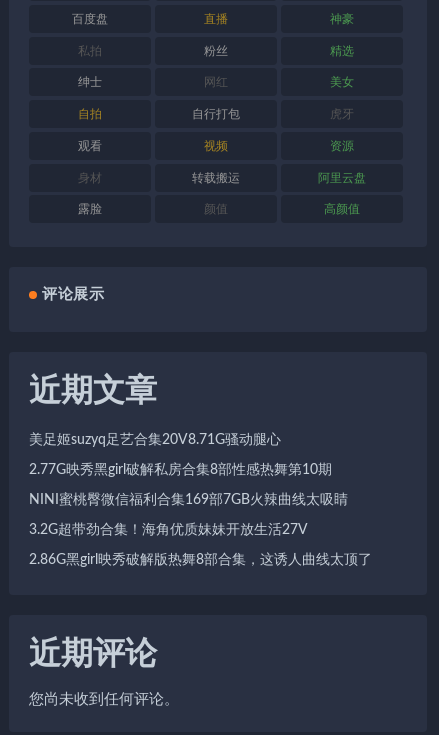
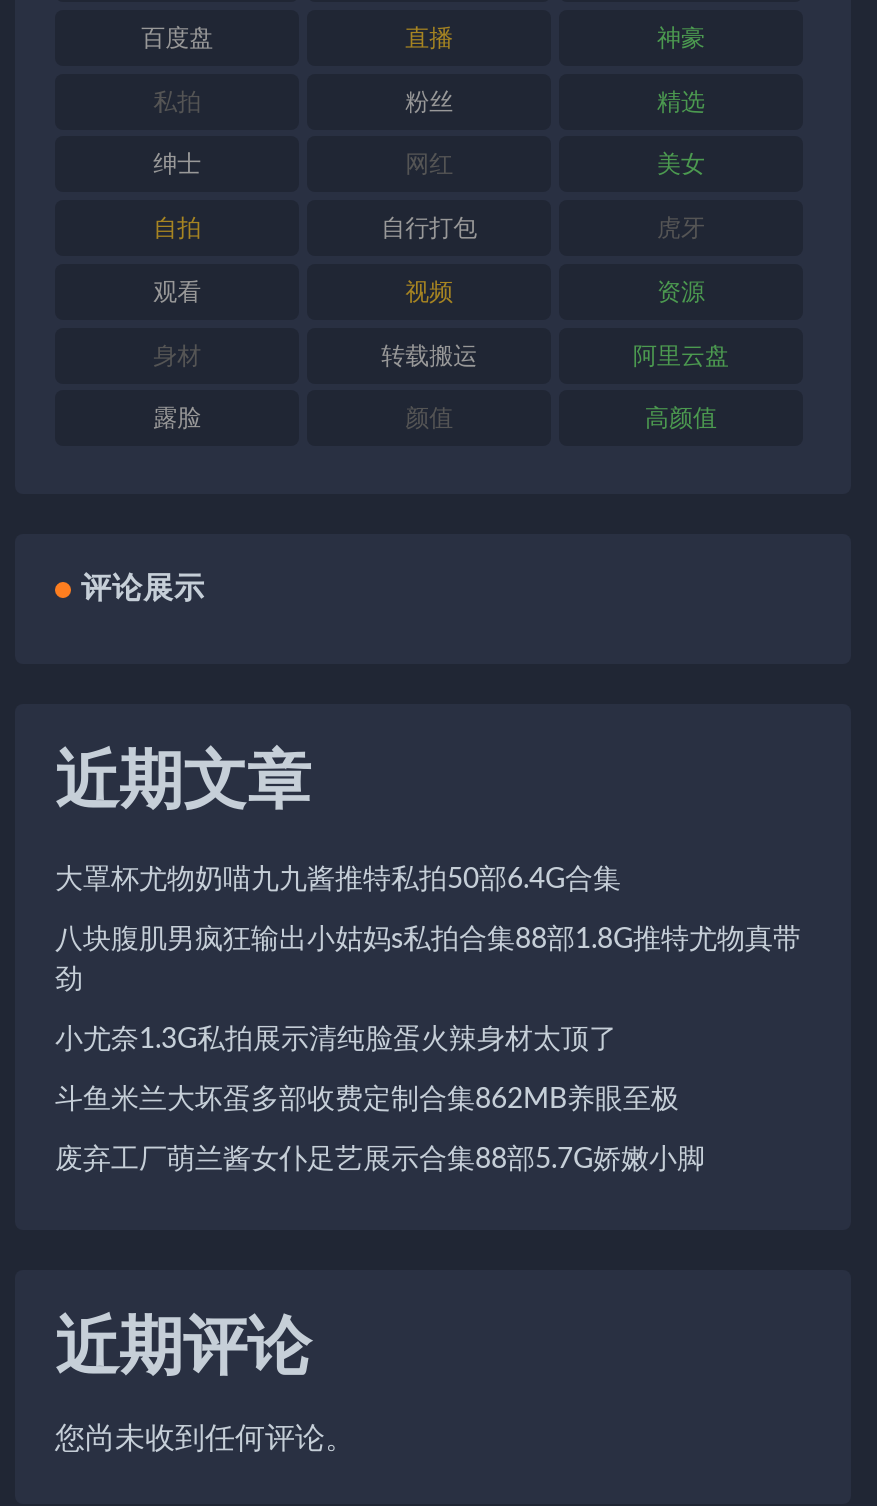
- 美足姬suzyq足艺合集20V8.71G骚动腿心
+ 大罩杯尤物奶喵九九酱推特私拍50部6.4G合集

- 2.77G映秀黑girl破解私房合集8部性感热舞第10期
+ 八块腹肌男疯狂输出小姑妈s私拍合集88部1.8G推特尤物真带
+ 劲

- NINI蜜桃臀微信福利合集169部7GB火辣曲线太吸睛
+ 小尤奈1.3G私拍展示清纯脸蛋火辣身材太顶了

- 3.2G超带劲合集！海角优质妹妹开放生活27V
+ 斗鱼米兰大坏蛋多部收费定制合集862MB养眼至极

- 2.86G黑girl映秀破解版热舞8部合集，这诱人曲线太顶了
+ 废弃工厂萌兰酱女仆足艺展示合集88部5.7G娇嫩小脚
